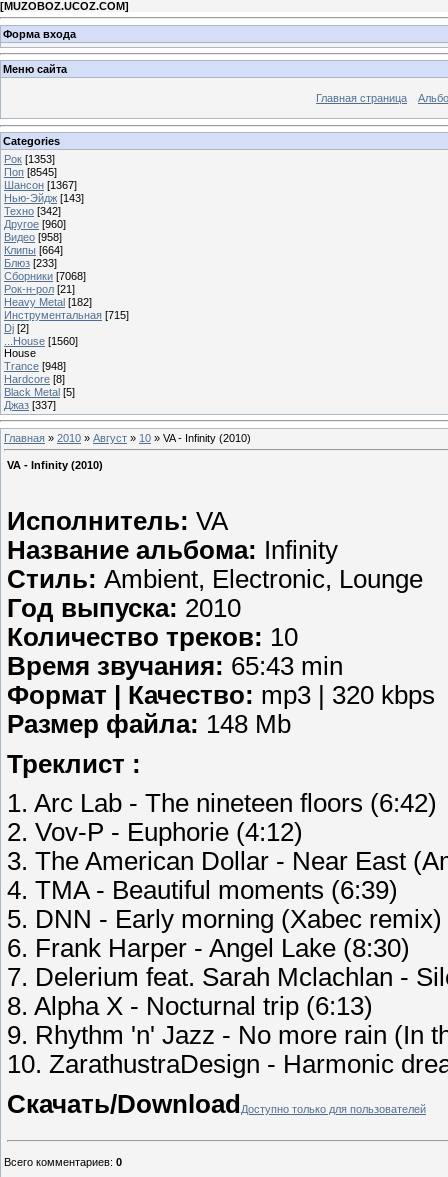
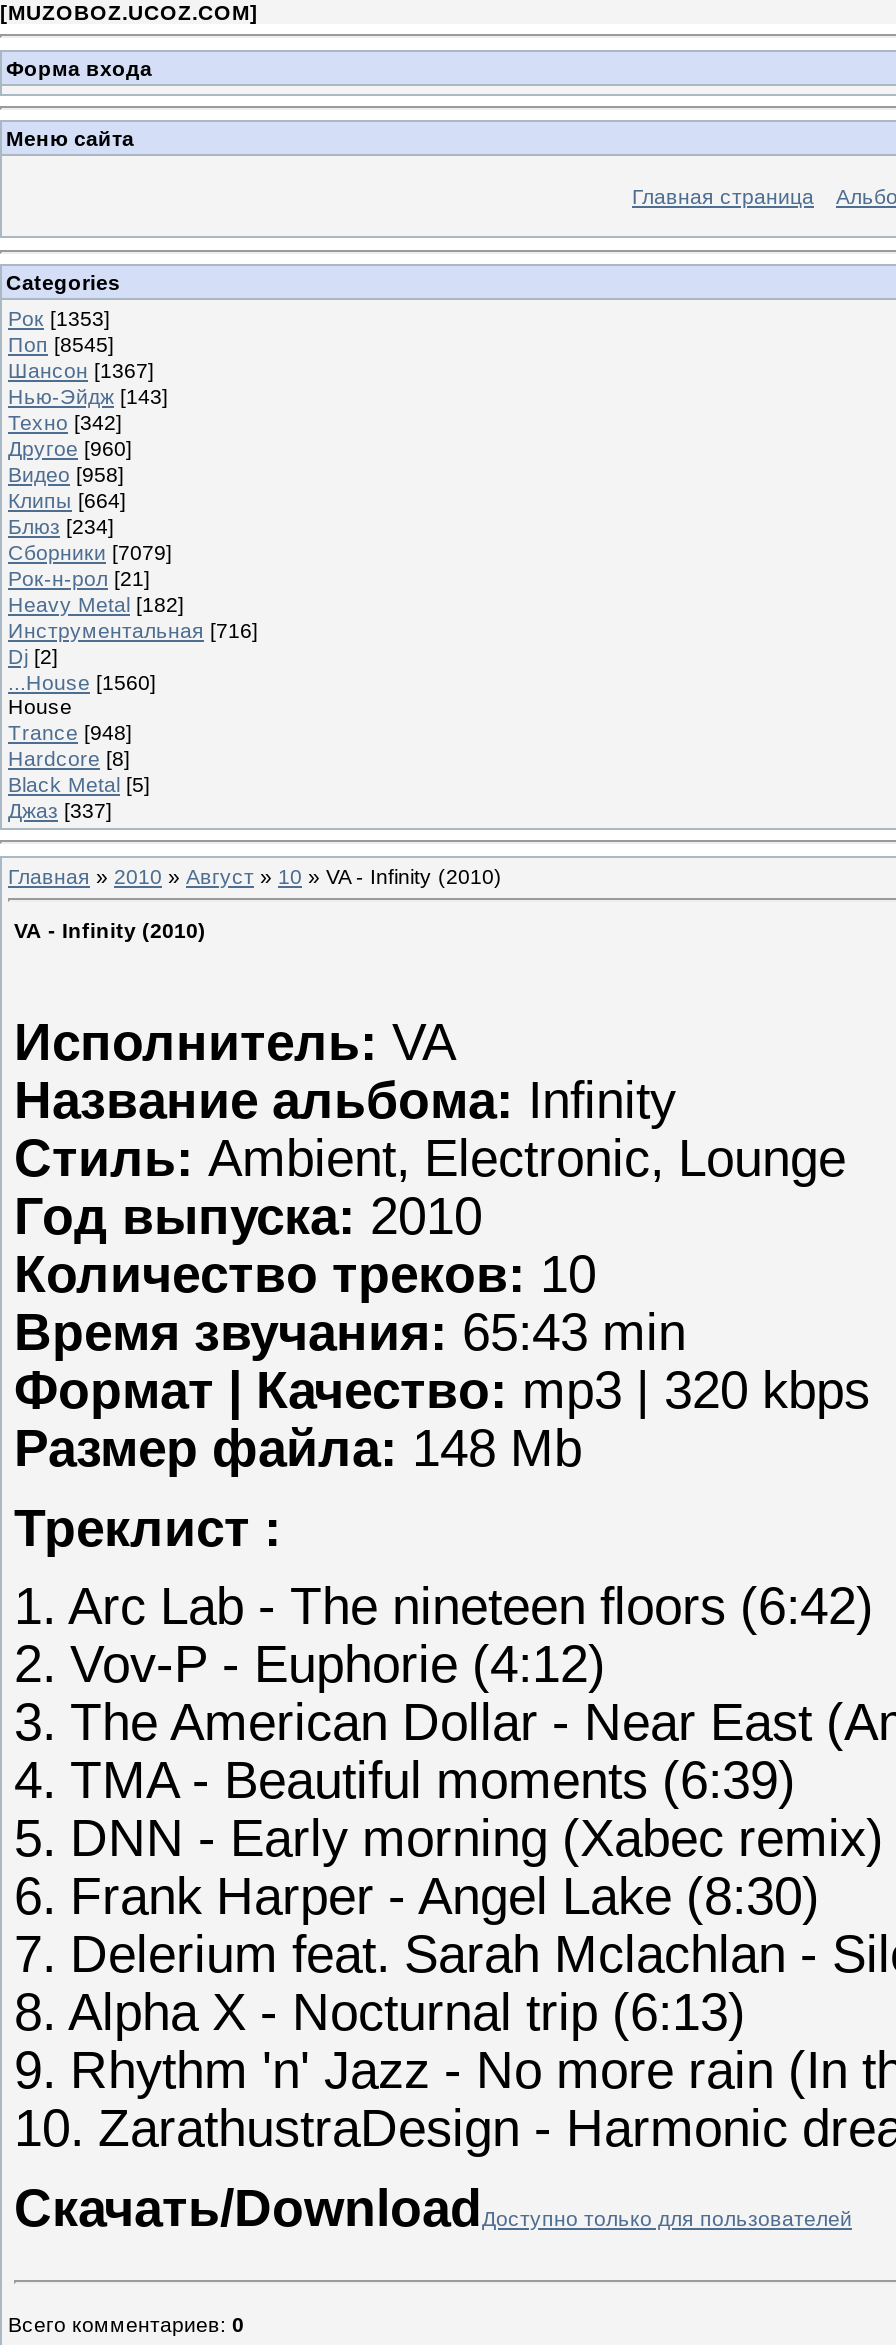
- Блюз [233]
+ Блюз [234]

- Сборники [7068]
+ Сборники [7079]

- Инструментальная [715]
+ Инструментальная [716]
